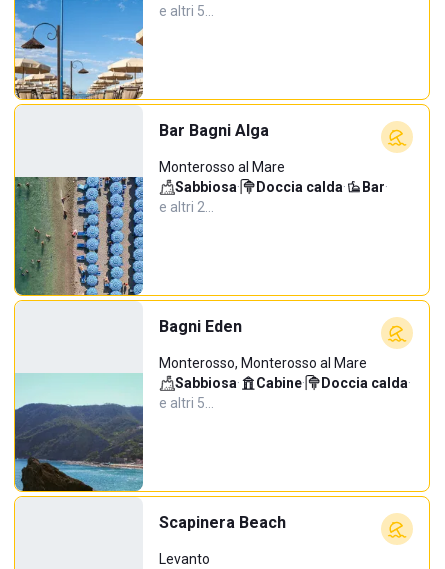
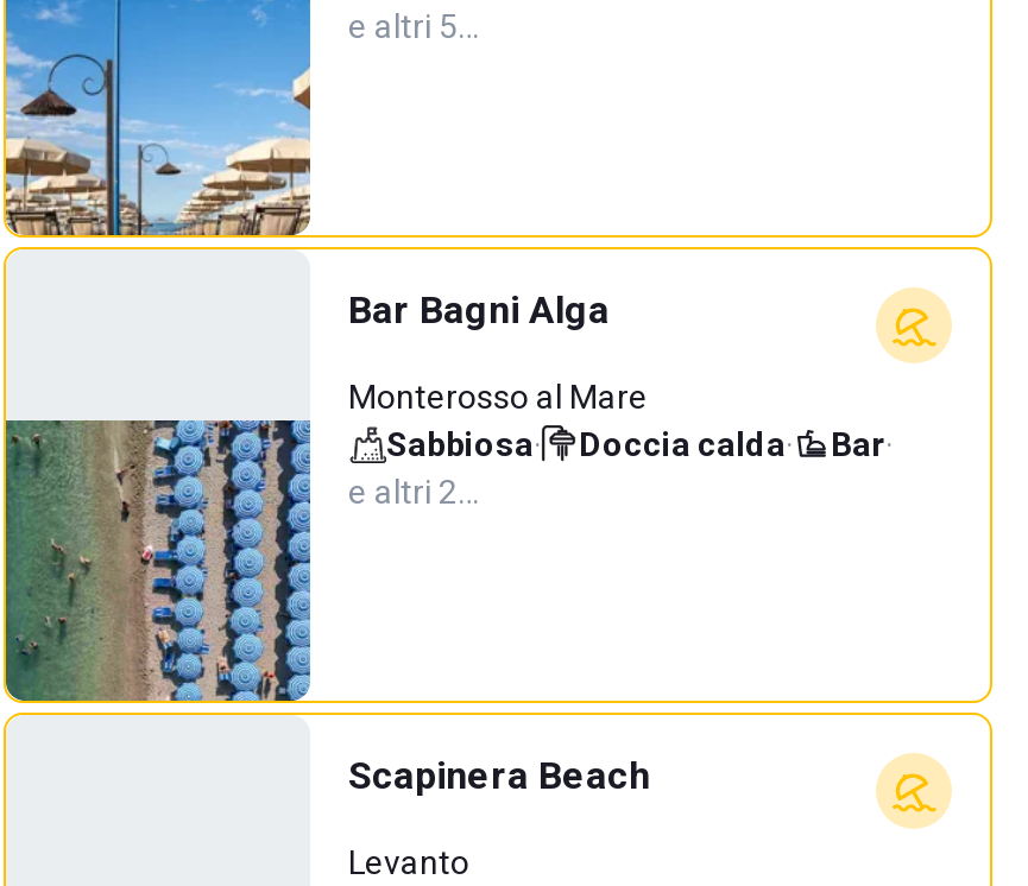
- [image]
- Bagni Eden
- Monterosso, Monterosso al Mare
- Sabbiosa·
- Cabine·
- Doccia calda·
- e altri 5…
